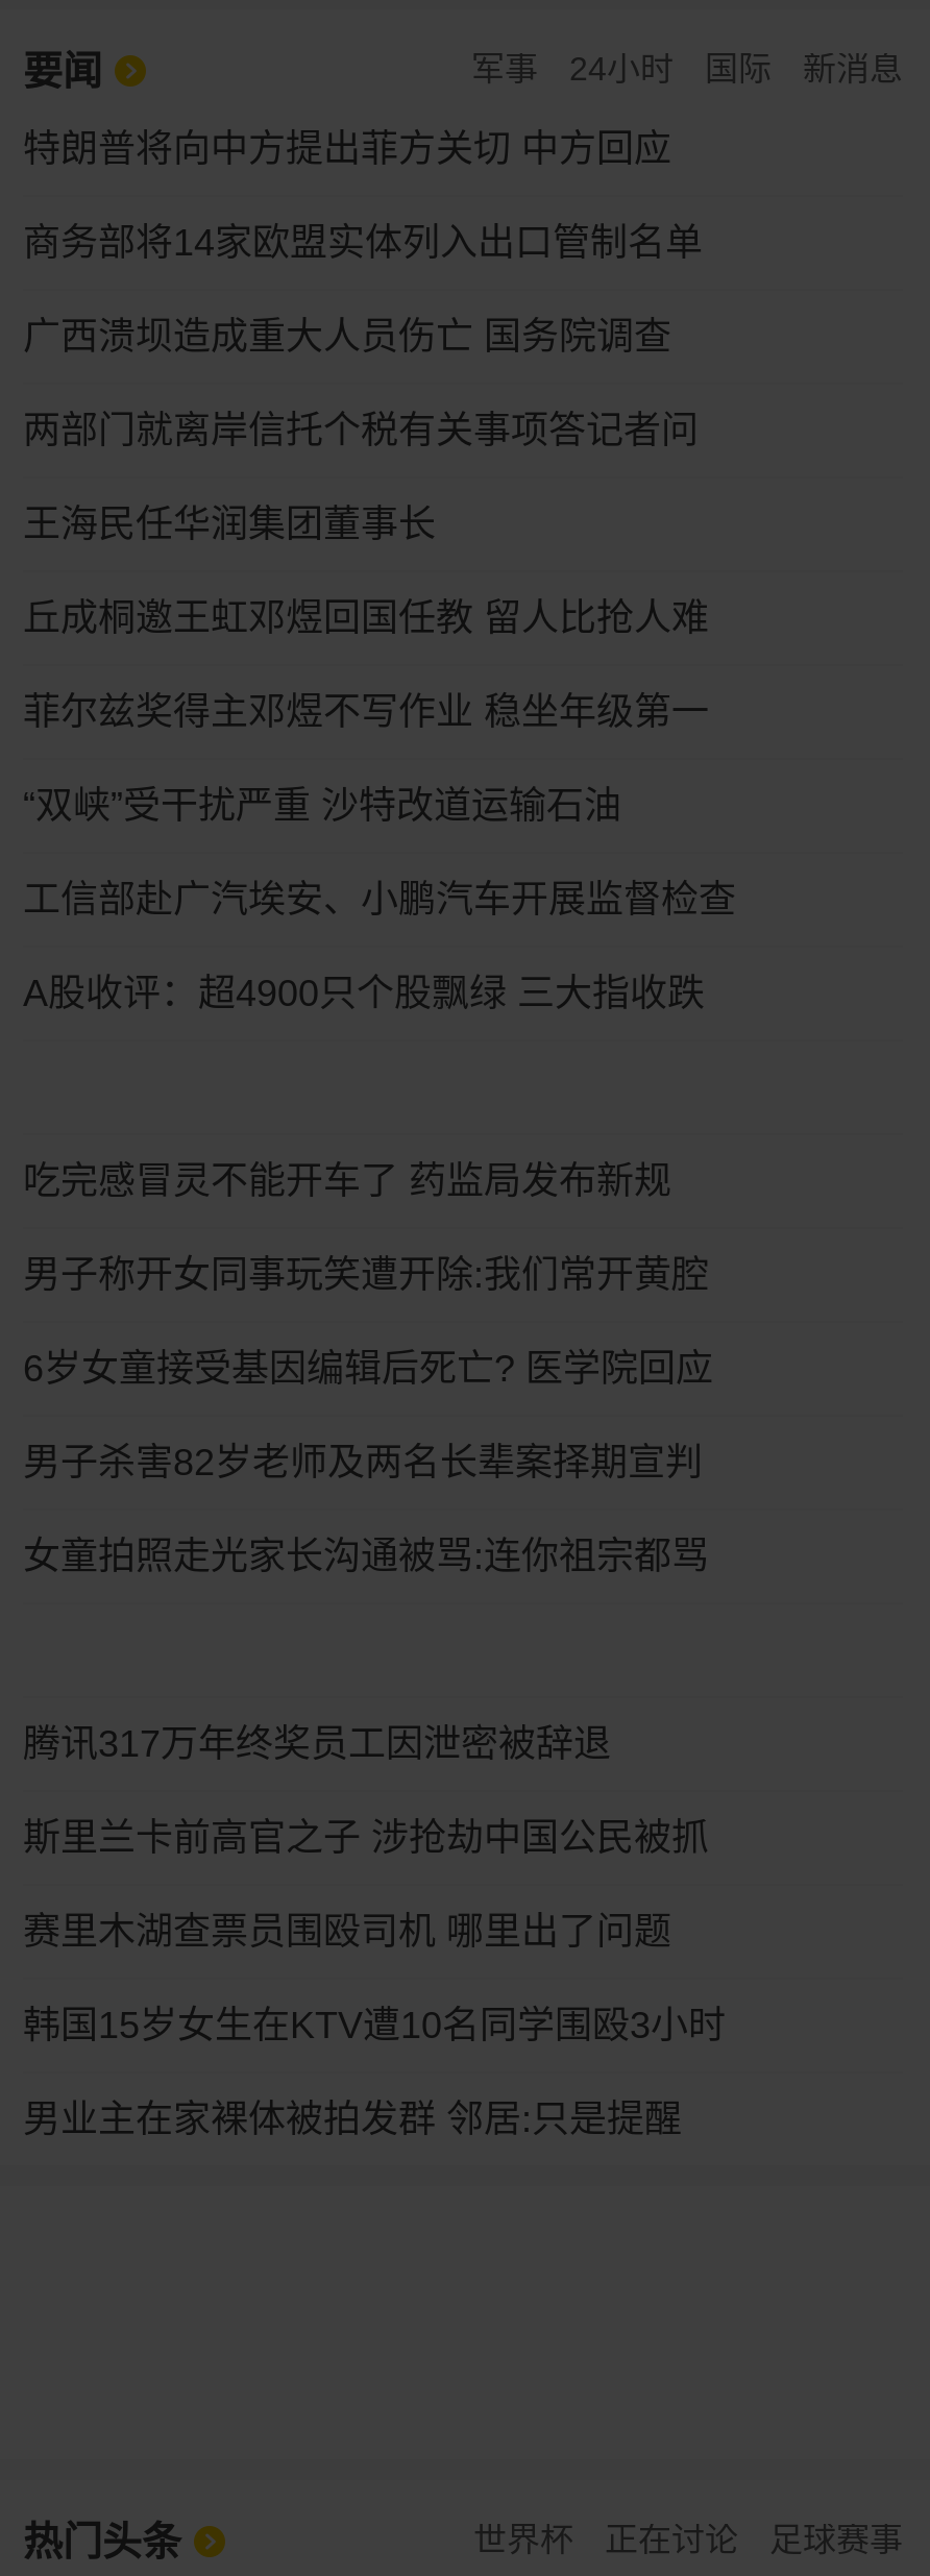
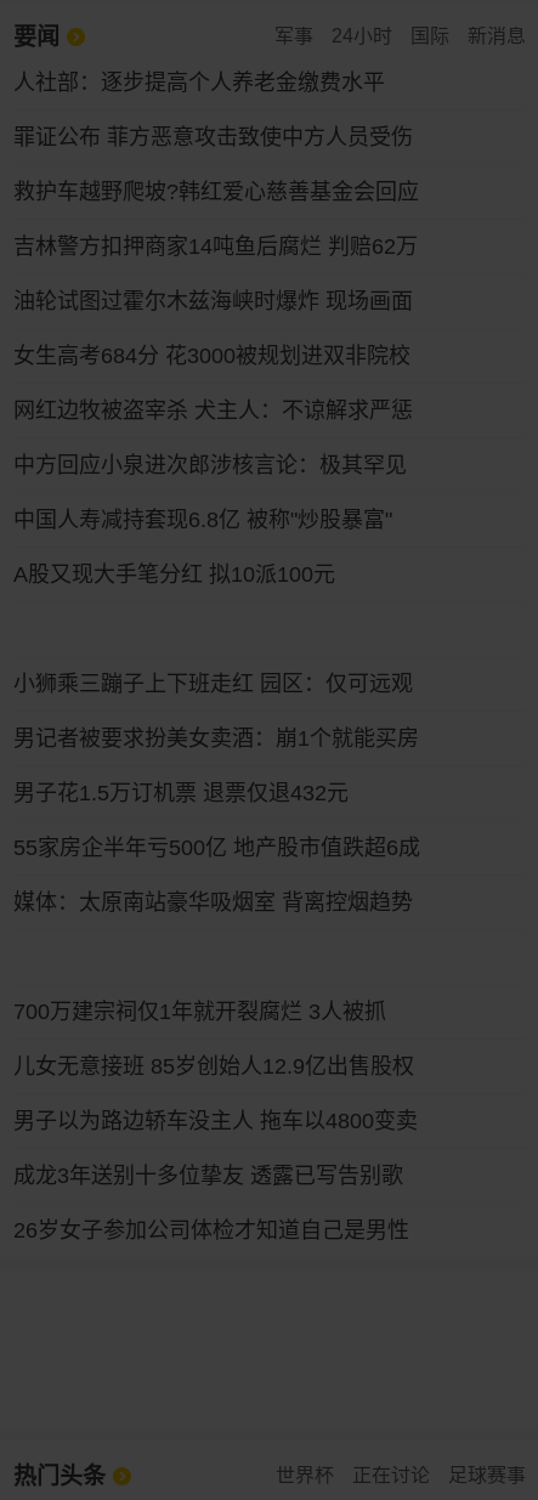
- 特朗普将向中方提出菲方关切 中方回应
+ 人社部：逐步提高个人养老金缴费水平

- 商务部将14家欧盟实体列入出口管制名单
+ 罪证公布 菲方恶意攻击致使中方人员受伤

- 广西溃坝造成重大人员伤亡 国务院调查
+ 救护车越野爬坡?韩红爱心慈善基金会回应

- 两部门就离岸信托个税有关事项答记者问
+ 吉林警方扣押商家14吨鱼后腐烂 判赔62万

- 王海民任华润集团董事长
+ 油轮试图过霍尔木兹海峡时爆炸 现场画面

- 丘成桐邀王虹邓煜回国任教 留人比抢人难
+ 女生高考684分 花3000被规划进双非院校

- 菲尔兹奖得主邓煜不写作业 稳坐年级第一
+ 网红边牧被盗宰杀 犬主人：不谅解求严惩

- “双峡”受干扰严重 沙特改道运输石油
+ 中方回应小泉进次郎涉核言论：极其罕见

- 工信部赴广汽埃安、小鹏汽车开展监督检查
+ 中国人寿减持套现6.8亿 被称"炒股暴富"

- A股收评：超4900只个股飘绿 三大指收跌
+ A股又现大手笔分红 拟10派100元

- 吃完感冒灵不能开车了 药监局发布新规
+ 小狮乘三蹦子上下班走红 园区：仅可远观

- 男子称开女同事玩笑遭开除:我们常开黄腔
+ 男记者被要求扮美女卖酒：崩1个就能买房

- 6岁女童接受基因编辑后死亡? 医学院回应
+ 男子花1.5万订机票 退票仅退432元

- 男子杀害82岁老师及两名长辈案择期宣判
+ 55家房企半年亏500亿 地产股市值跌超6成

- 女童拍照走光家长沟通被骂:连你祖宗都骂
+ 媒体：太原南站豪华吸烟室 背离控烟趋势

- 腾讯317万年终奖员工因泄密被辞退
+ 700万建宗祠仅1年就开裂腐烂 3人被抓

- 斯里兰卡前高官之子 涉抢劫中国公民被抓
+ 儿女无意接班 85岁创始人12.9亿出售股权

- 赛里木湖查票员围殴司机 哪里出了问题
+ 男子以为路边轿车没主人 拖车以4800变卖

- 韩国15岁女生在KTV遭10名同学围殴3小时
+ 成龙3年送别十多位挚友 透露已写告别歌

- 男业主在家裸体被拍发群 邻居:只是提醒
+ 26岁女子参加公司体检才知道自己是男性
